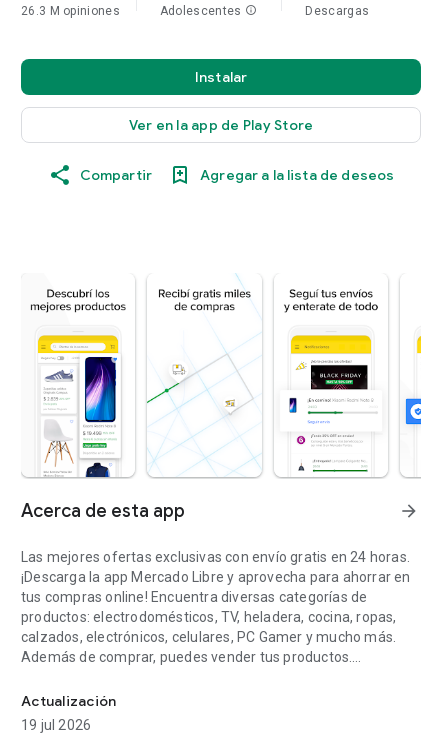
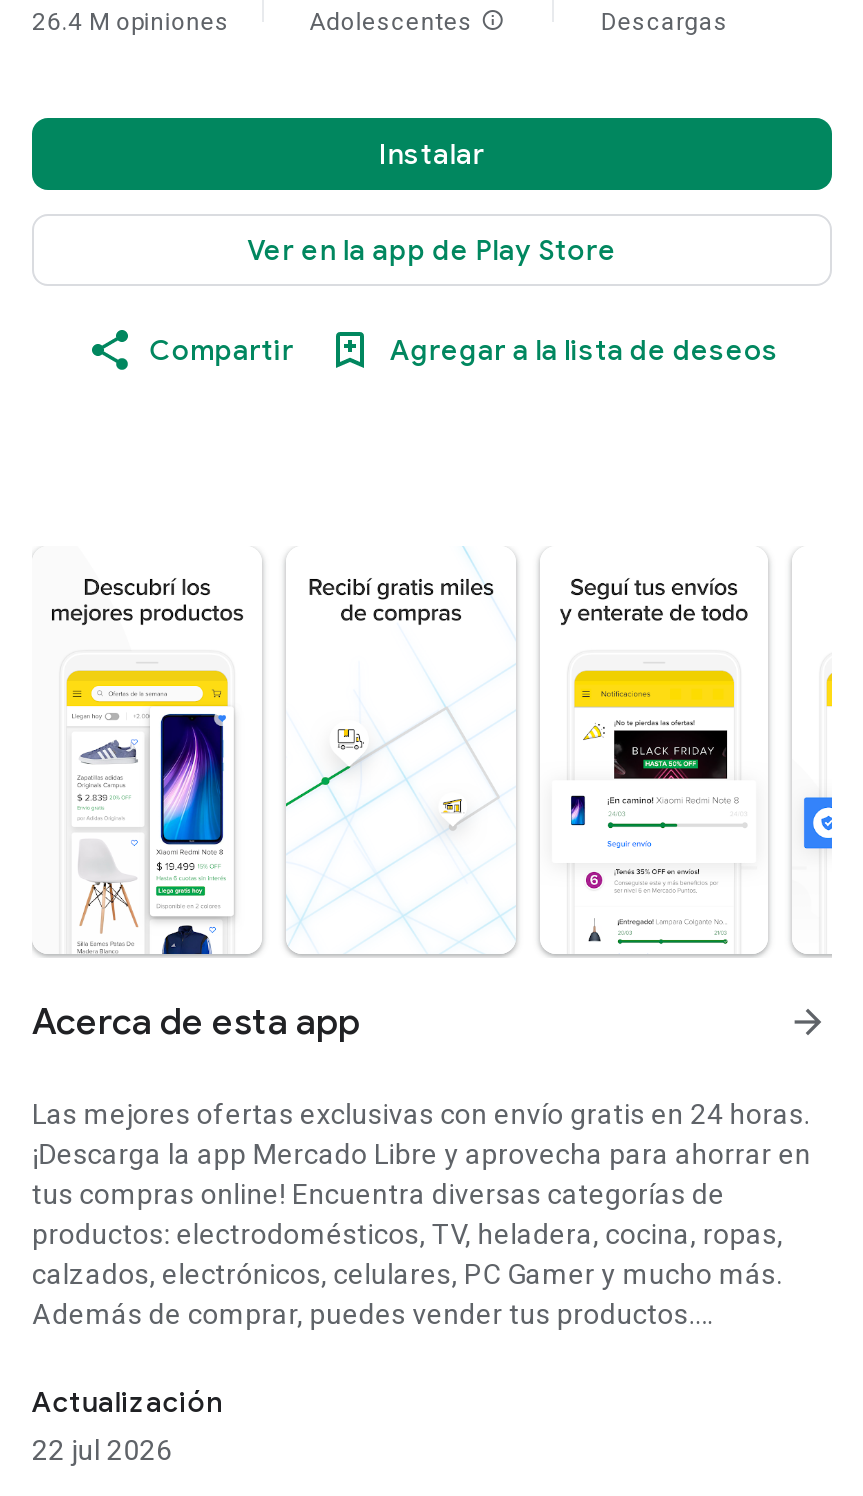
- 26.3 M opiniones
+ 26.4 M opiniones

- 19 jul 2026
+ 22 jul 2026
